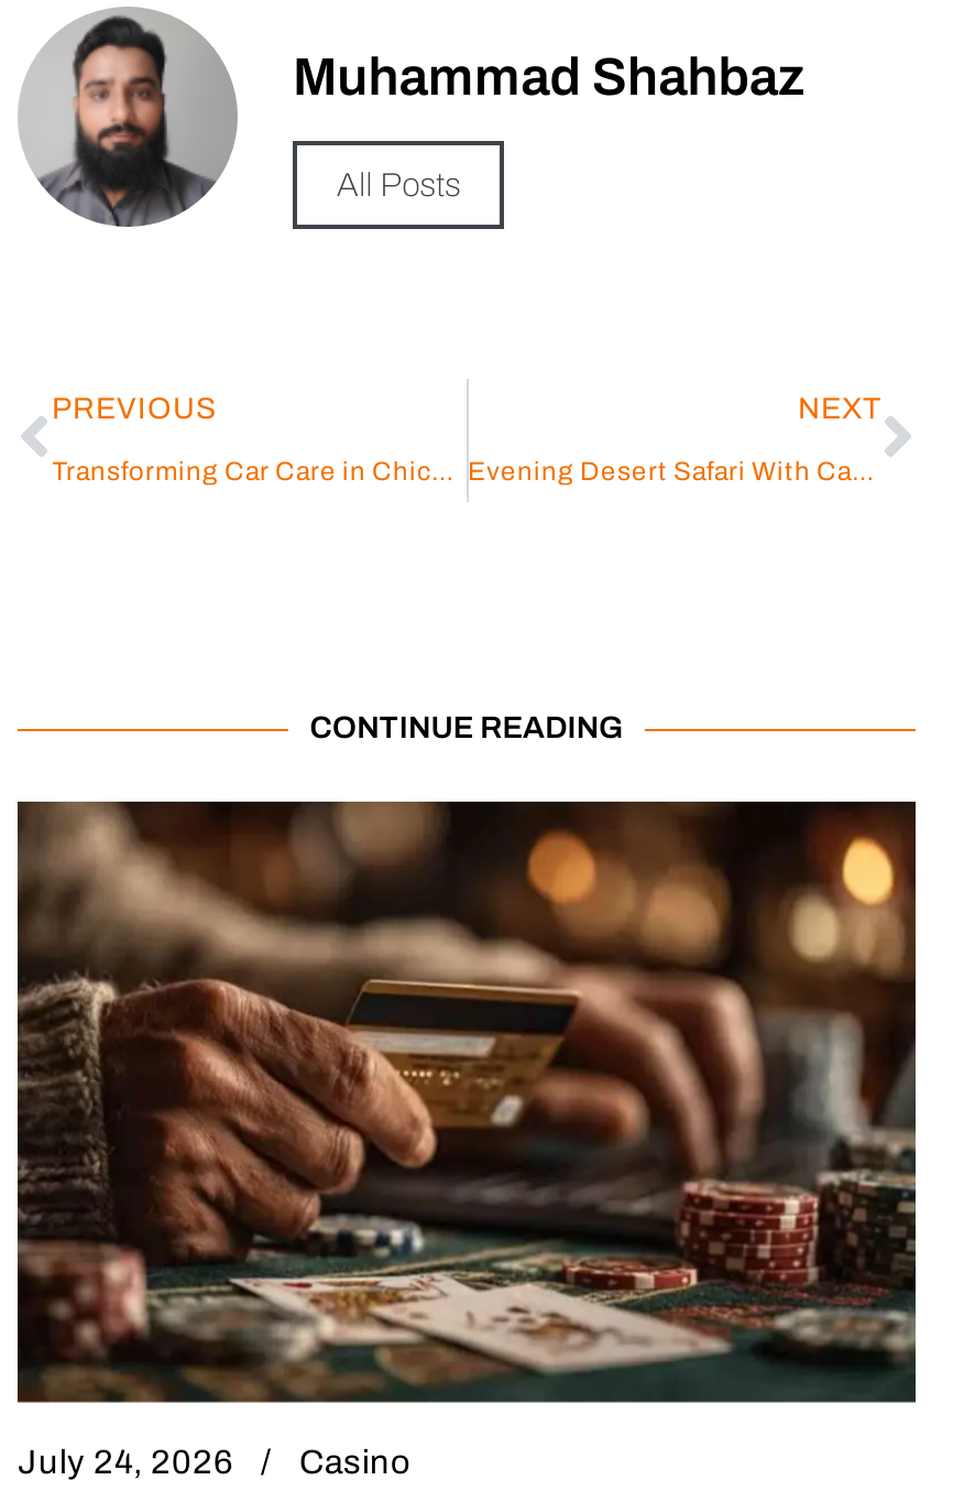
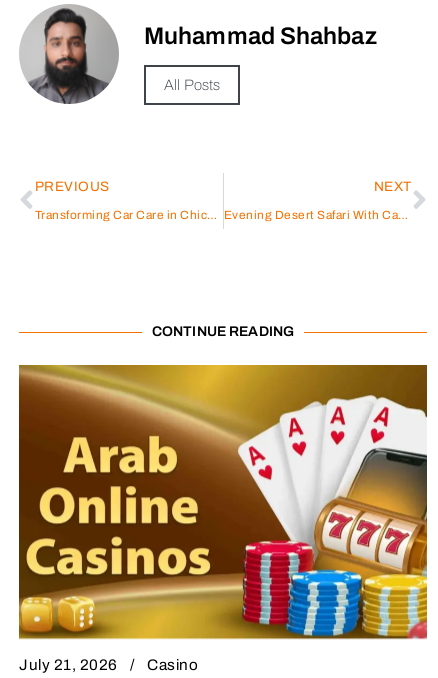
- [image]
- July 24, 2026 Casino
+ [image]
+ July 21, 2026 Casino
